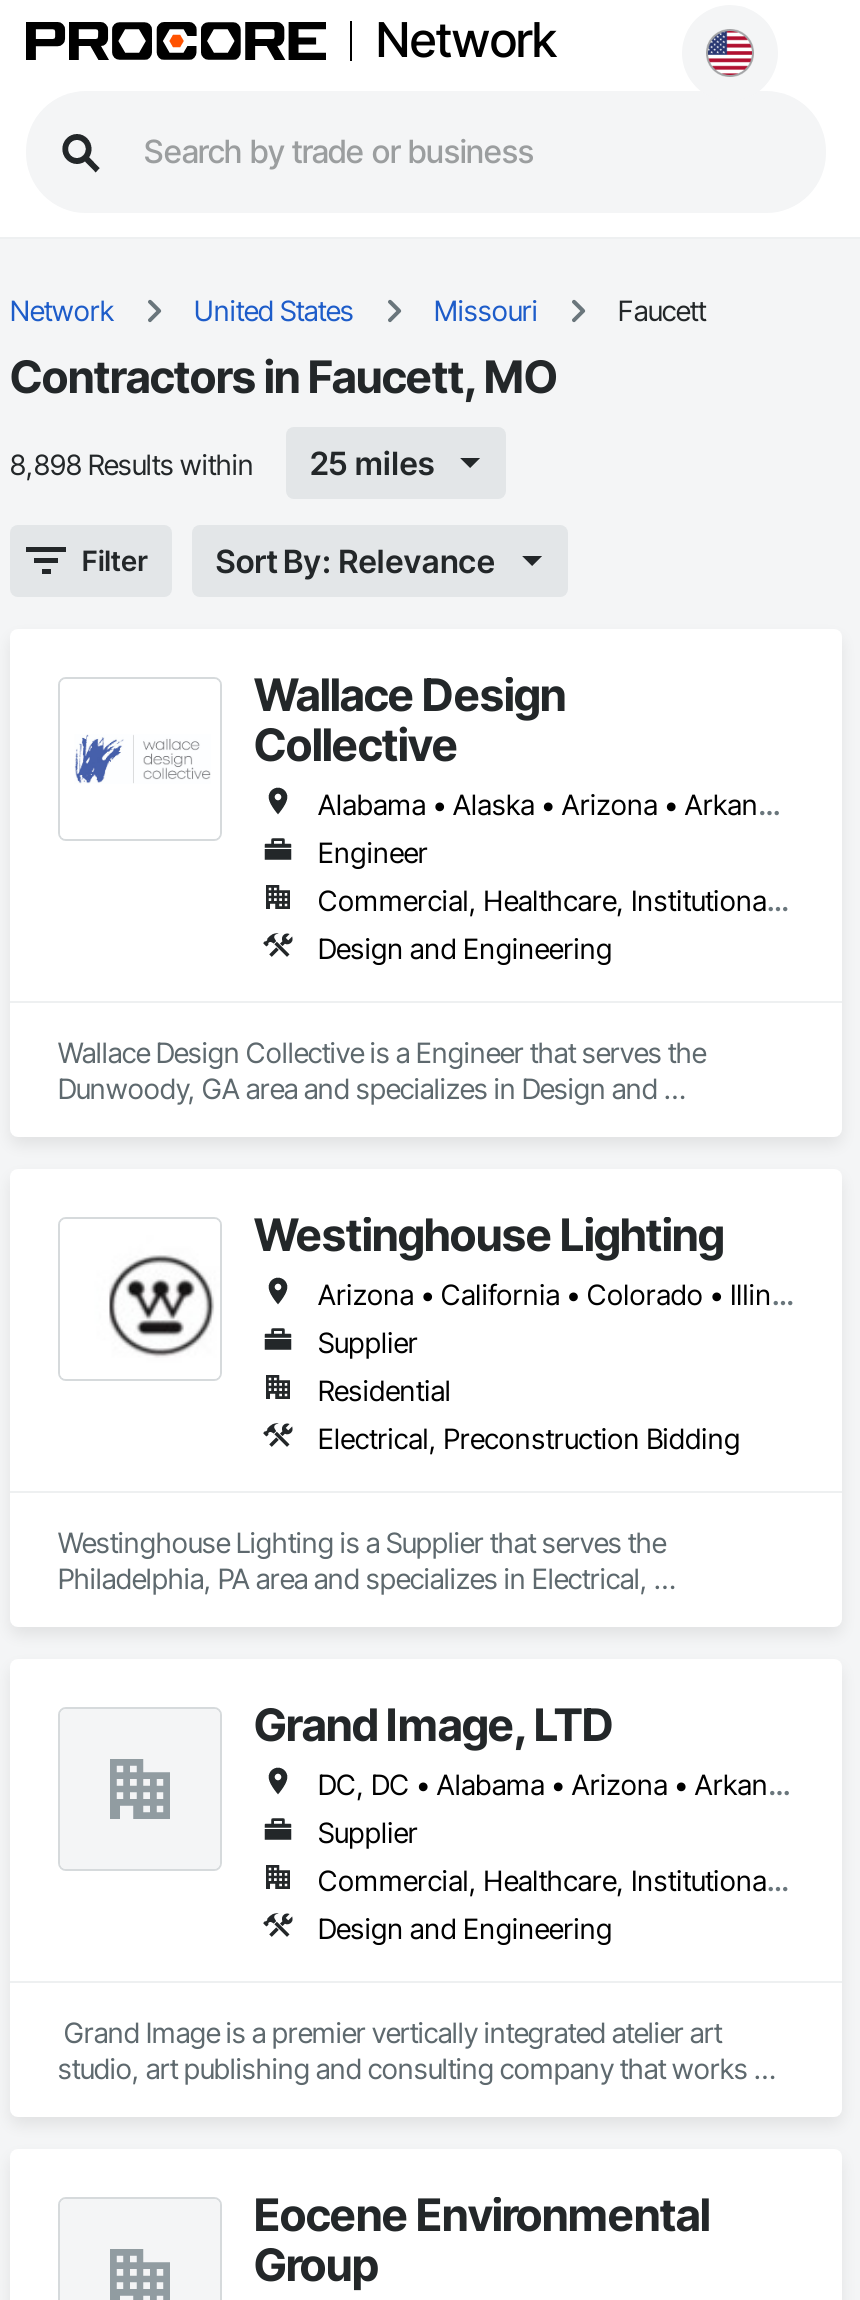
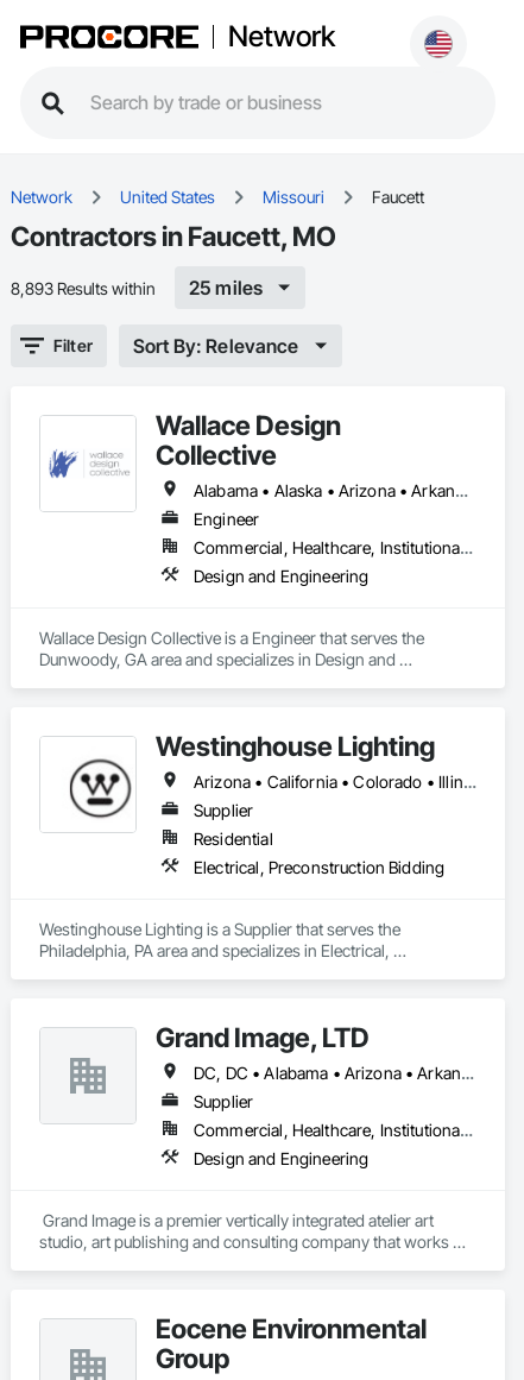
- 8,898 Results within
+ 8,893 Results within
